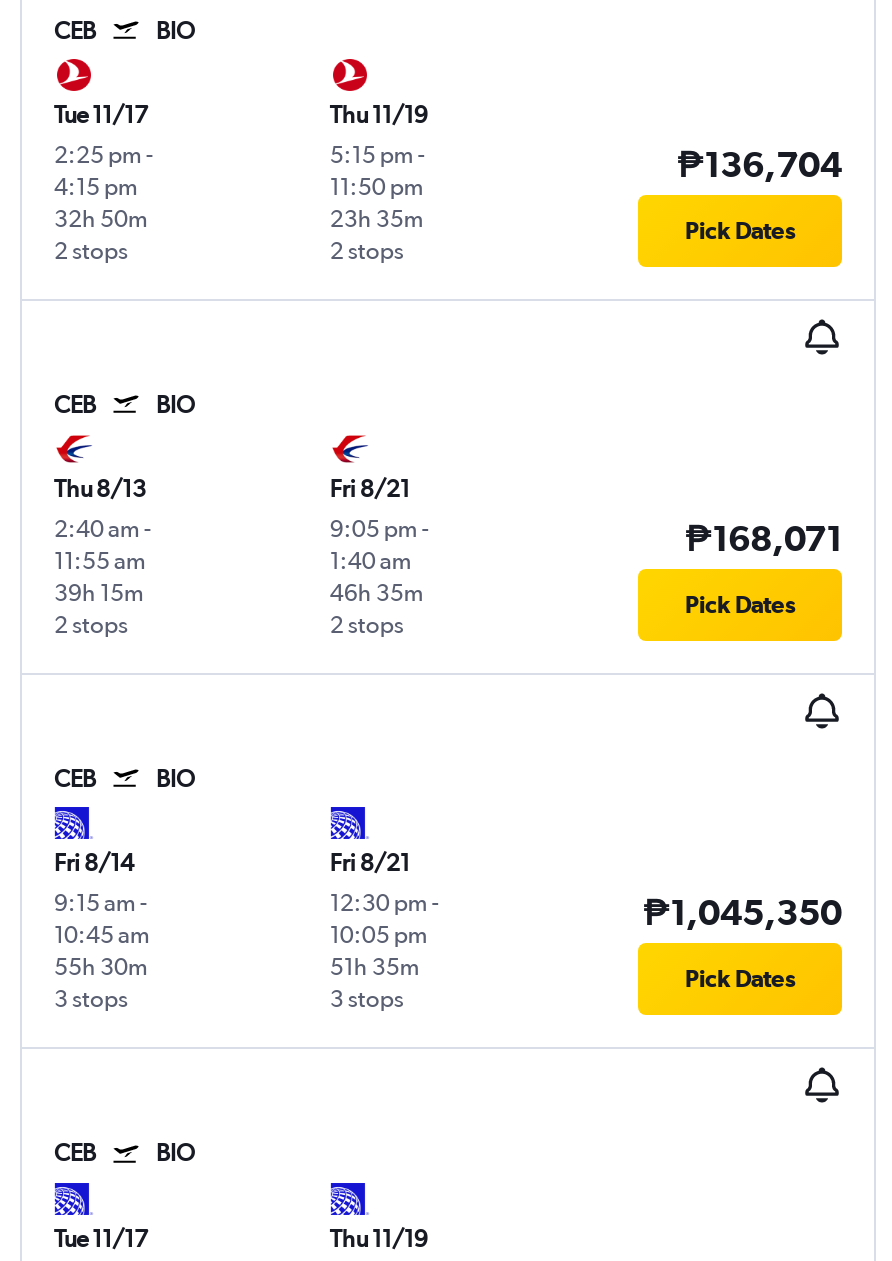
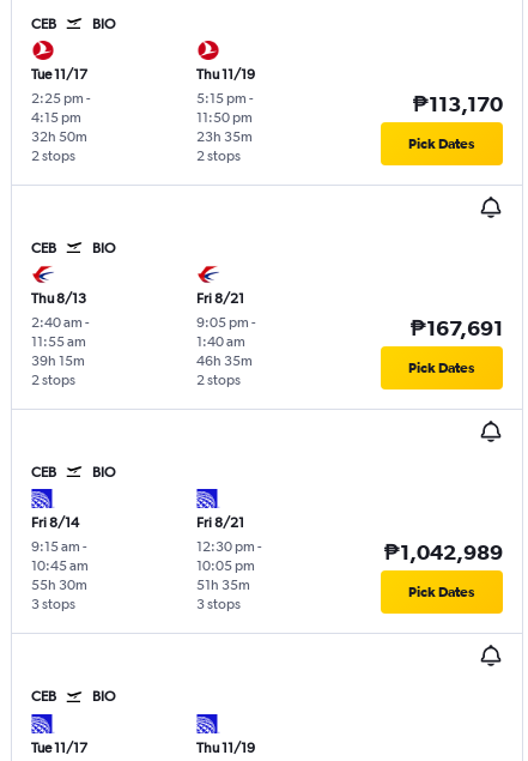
- ₱136,704
+ ₱113,170

- ₱168,071
+ ₱167,691

- ₱1,045,350
+ ₱1,042,989
